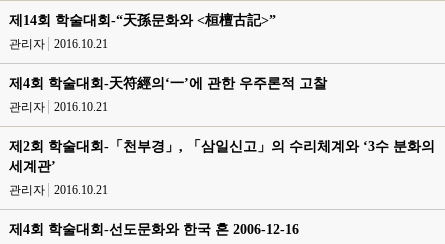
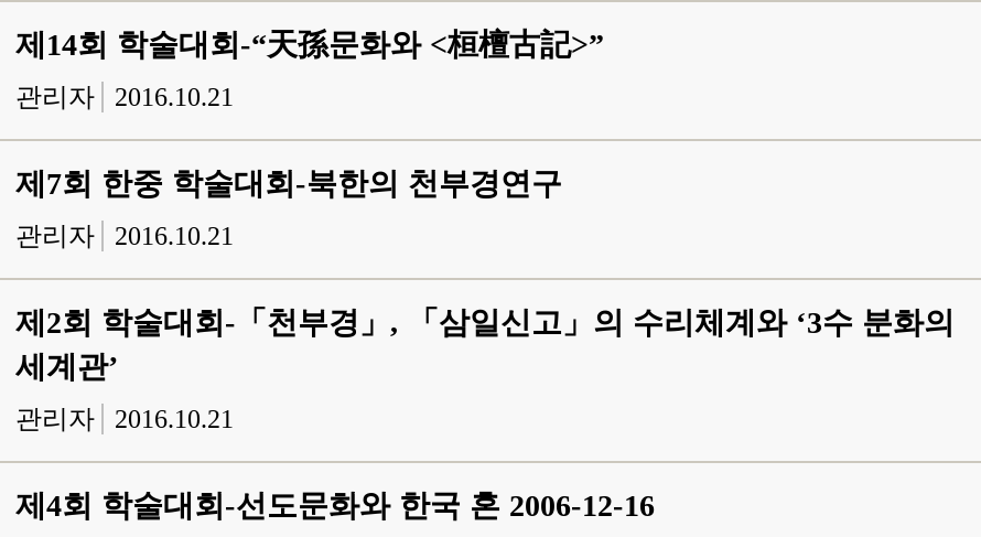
- 제4회 학술대회-天符經의‘一’에 관한 우주론적 고찰
+ 제7회 한중 학술대회-북한의 천부경연구
